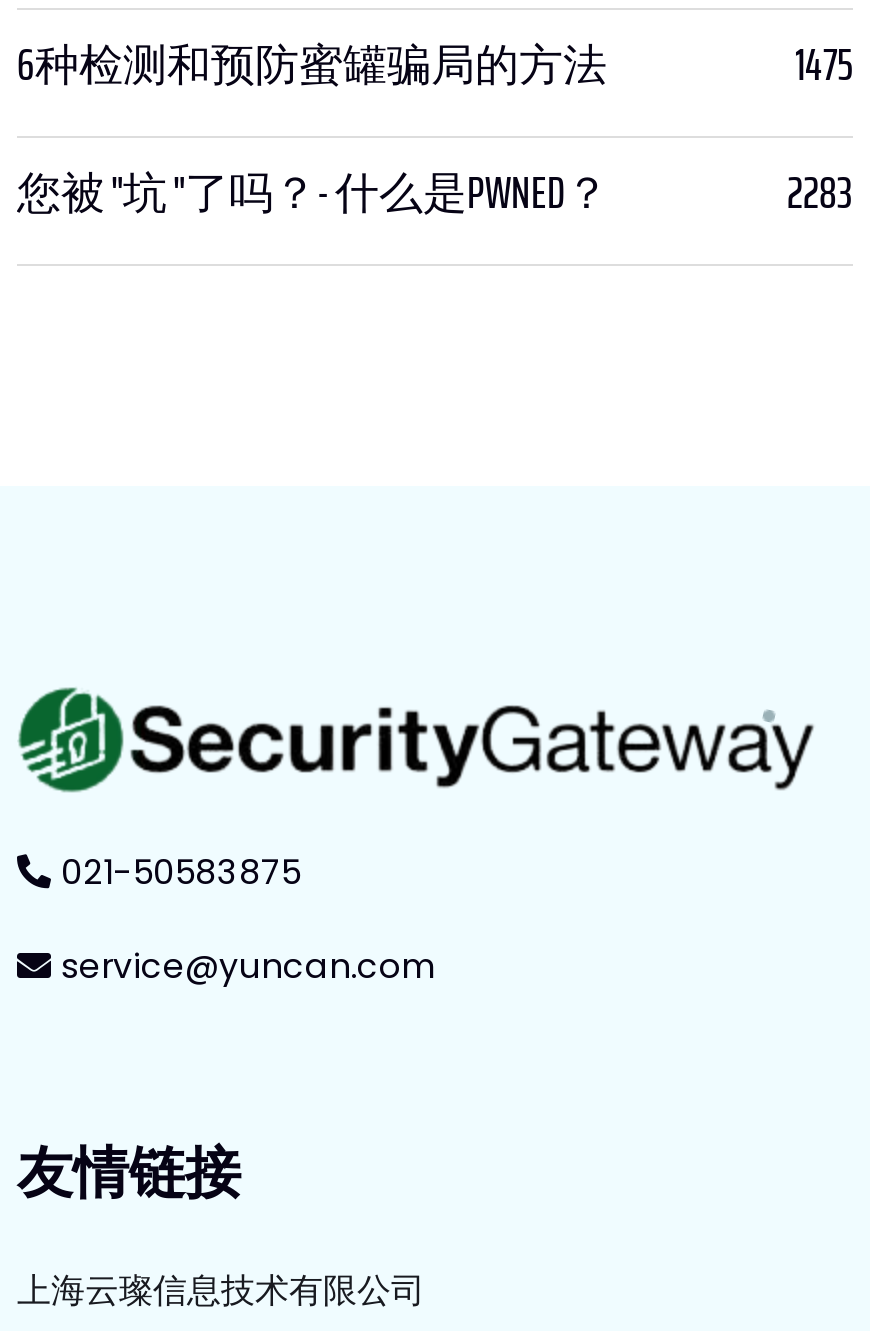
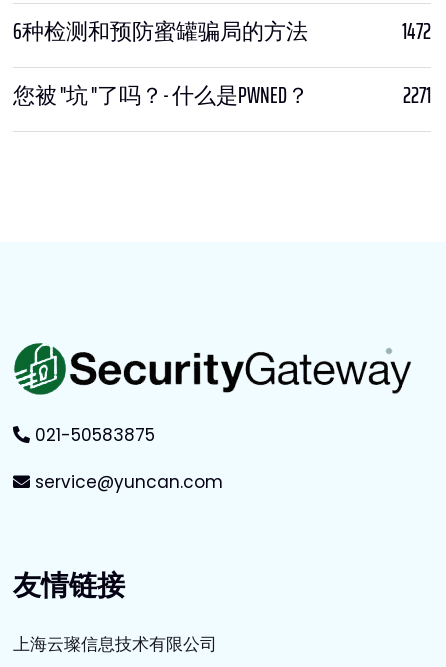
- 1475
+ 1472

- 2283
+ 2271
